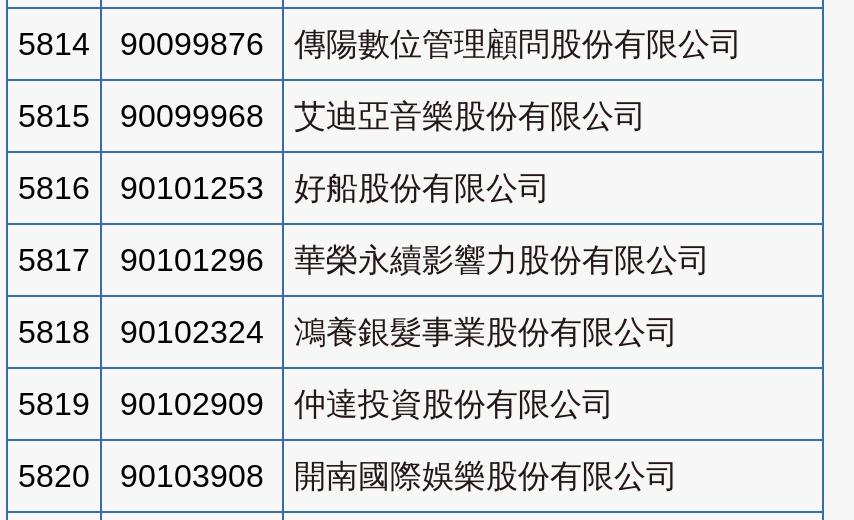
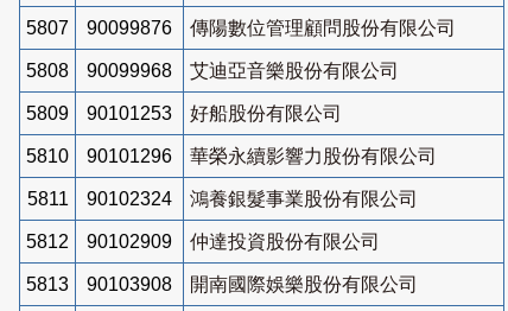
- 5814 90099876 傳陽數位管理顧問股份有限公司
+ 5807 90099876 傳陽數位管理顧問股份有限公司

- 5815 90099968 艾迪亞音樂股份有限公司
+ 5808 90099968 艾迪亞音樂股份有限公司

- 5816 90101253 好船股份有限公司
+ 5809 90101253 好船股份有限公司

- 5817 90101296 華榮永續影響力股份有限公司
+ 5810 90101296 華榮永續影響力股份有限公司

- 5818 90102324 鴻養銀髮事業股份有限公司
+ 5811 90102324 鴻養銀髮事業股份有限公司

- 5819 90102909 仲達投資股份有限公司
+ 5812 90102909 仲達投資股份有限公司

- 5820 90103908 開南國際娛樂股份有限公司
+ 5813 90103908 開南國際娛樂股份有限公司
